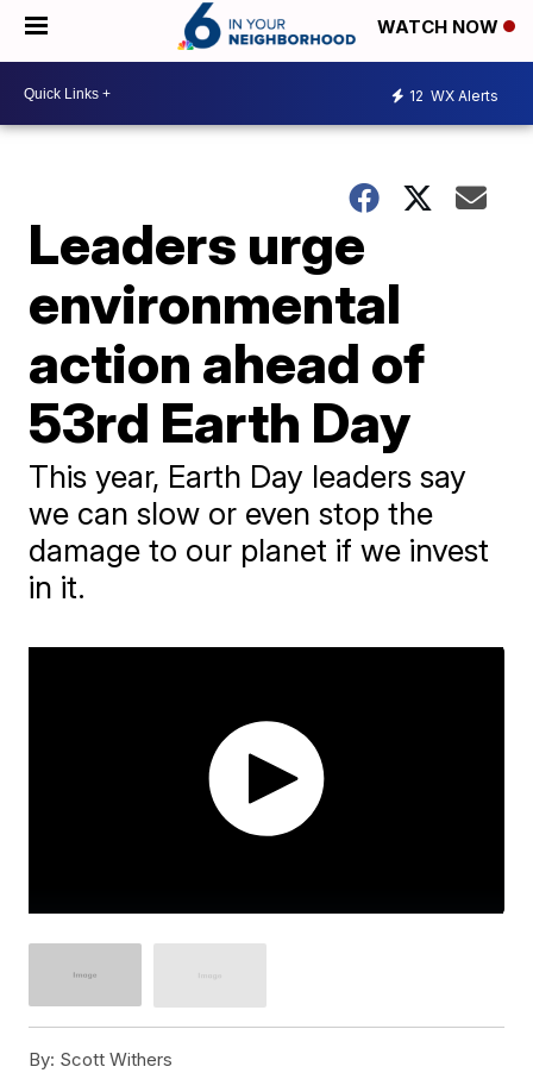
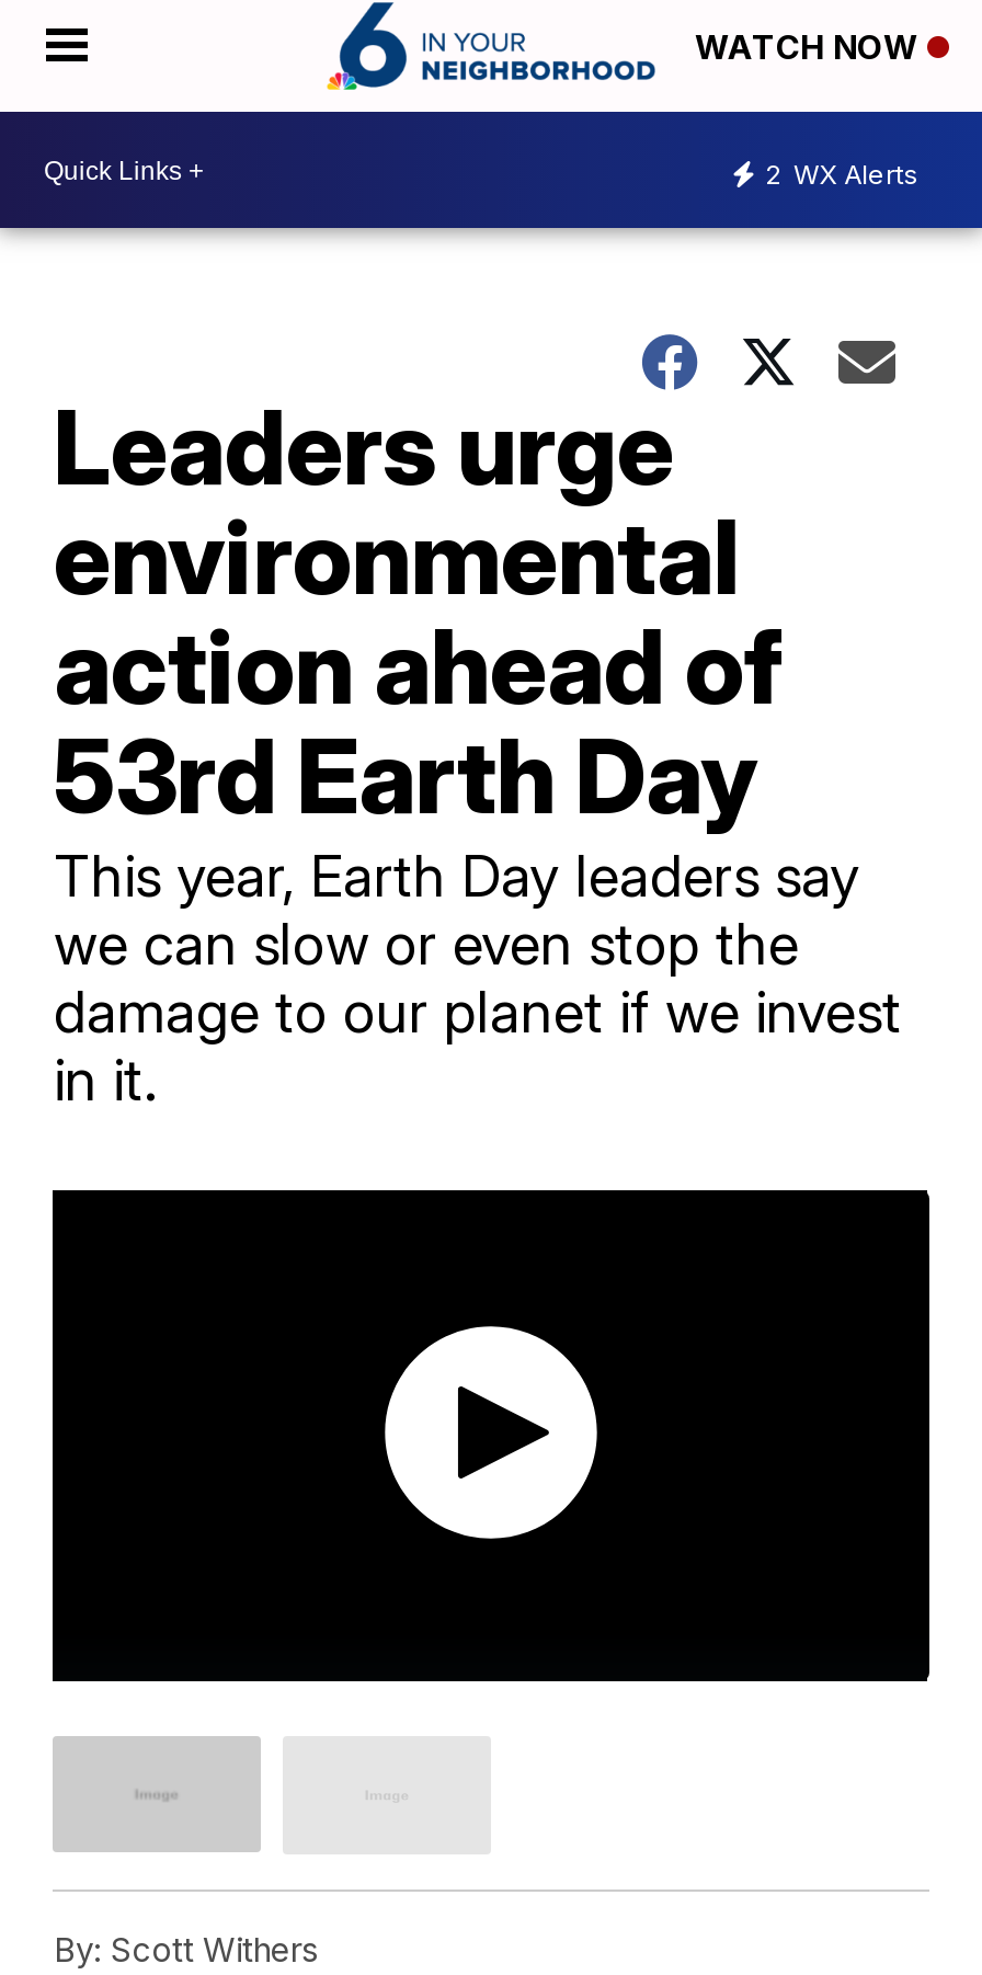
- 12 WX Alerts
+ 2 WX Alerts
